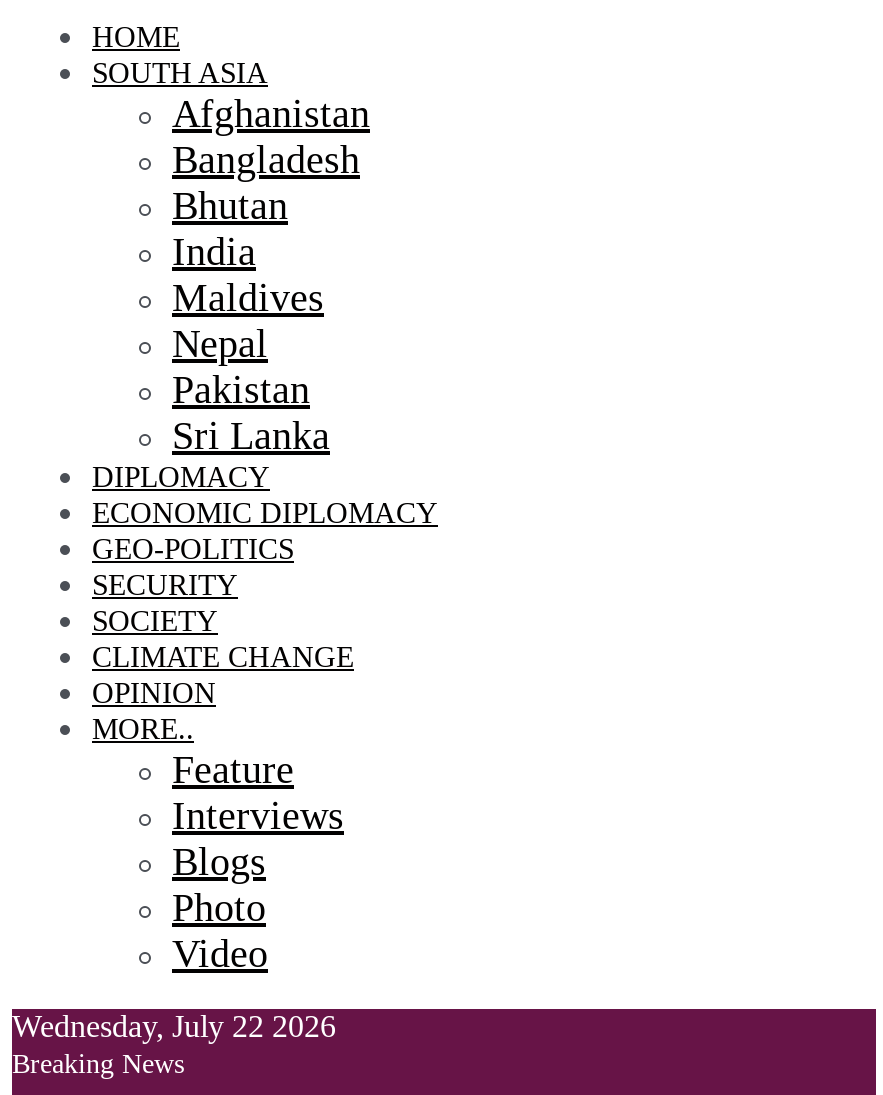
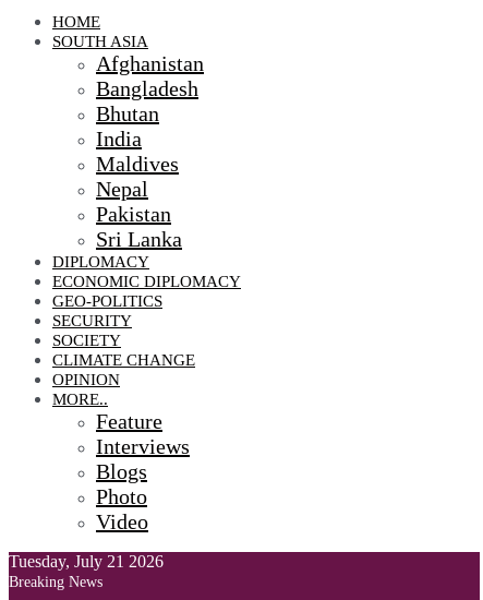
- Wednesday, July 22 2026
+ Tuesday, July 21 2026
